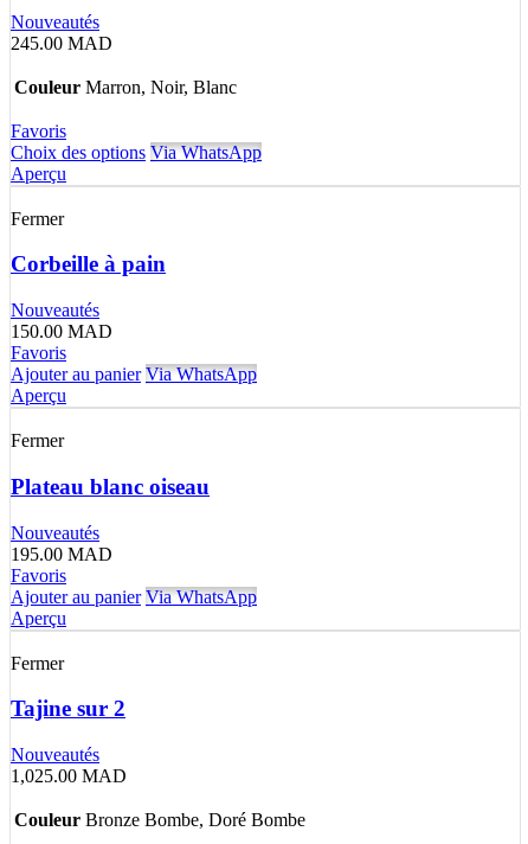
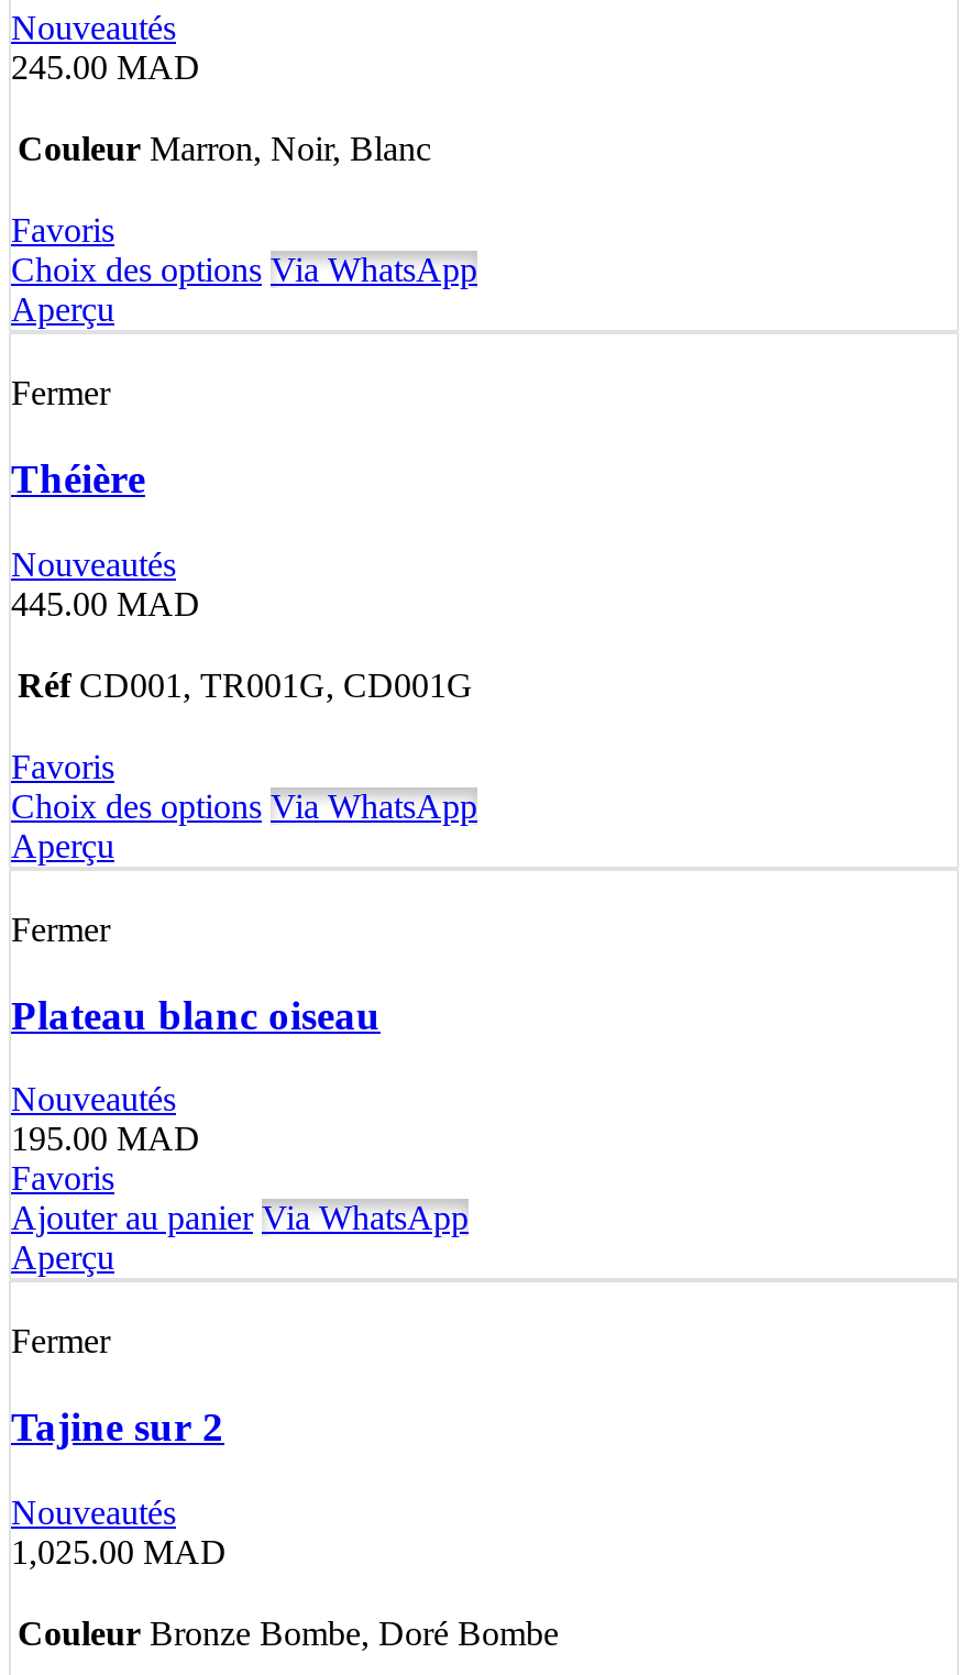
- Corbeille à pain
+ Théière

- 150.00 MAD
+ 445.00 MAD
+ Réf CD001, TR001G, CD001G

- Ajouter au panier Via WhatsApp
+ Choix des options Via WhatsApp
